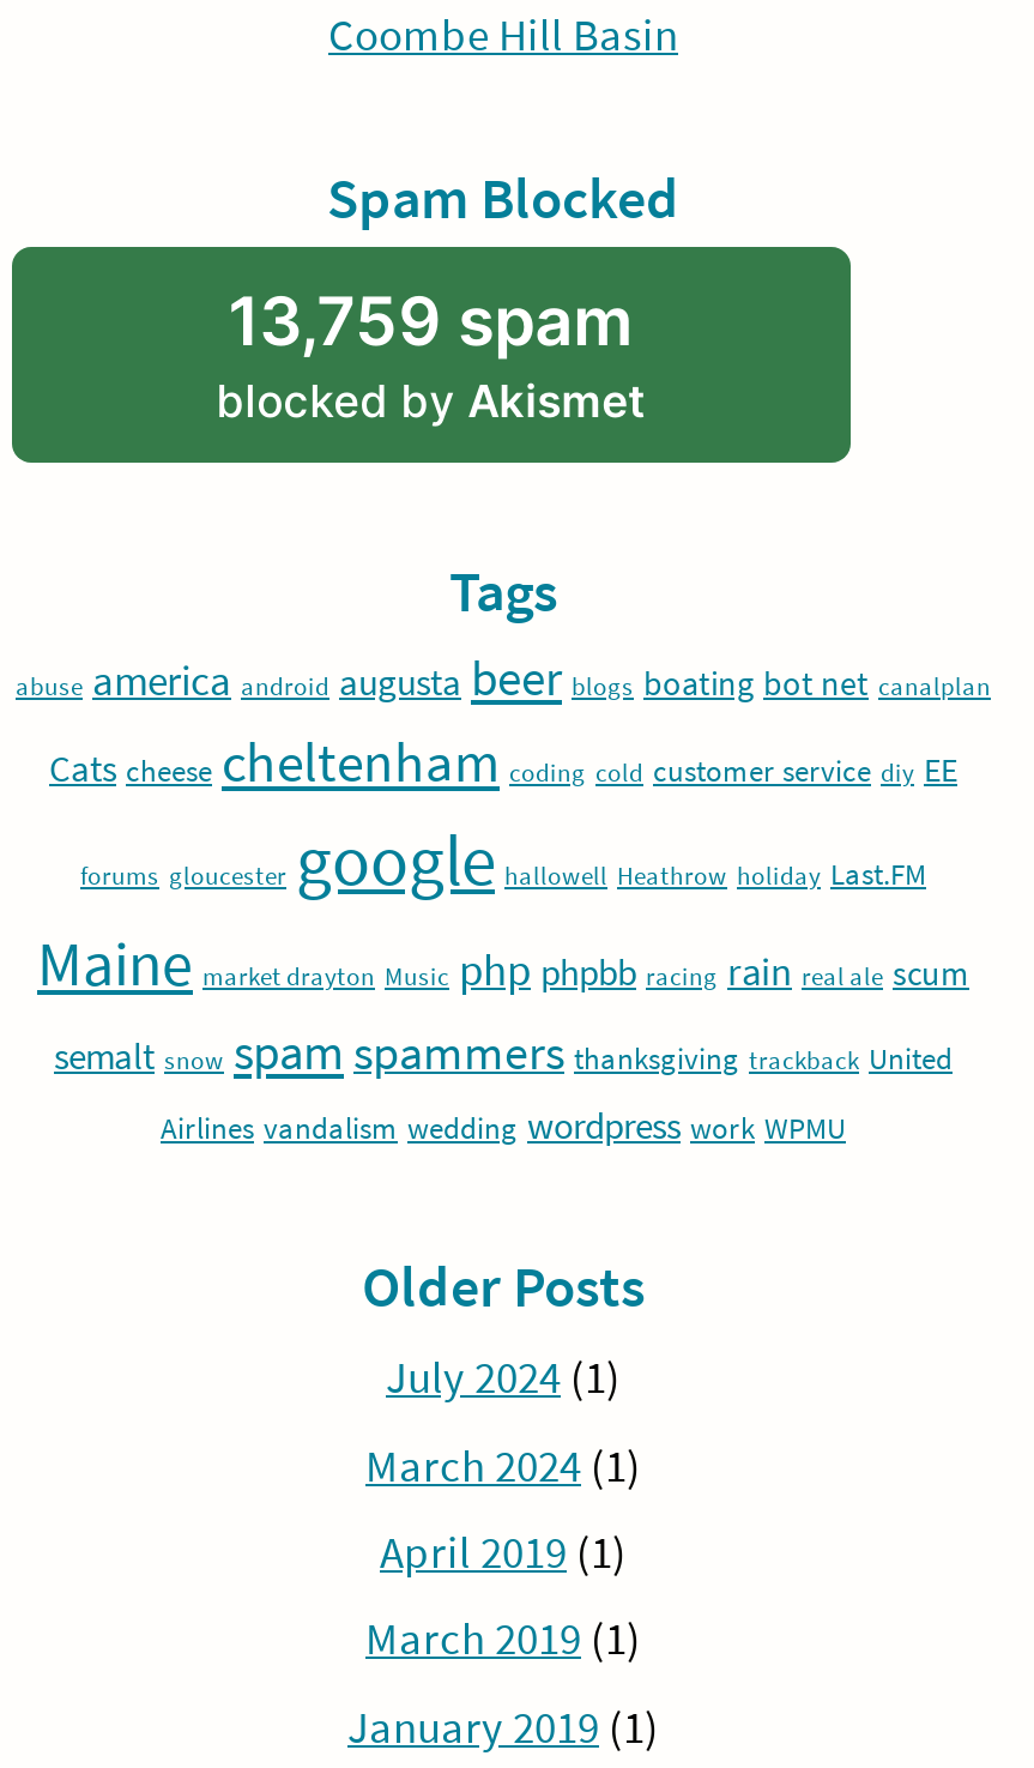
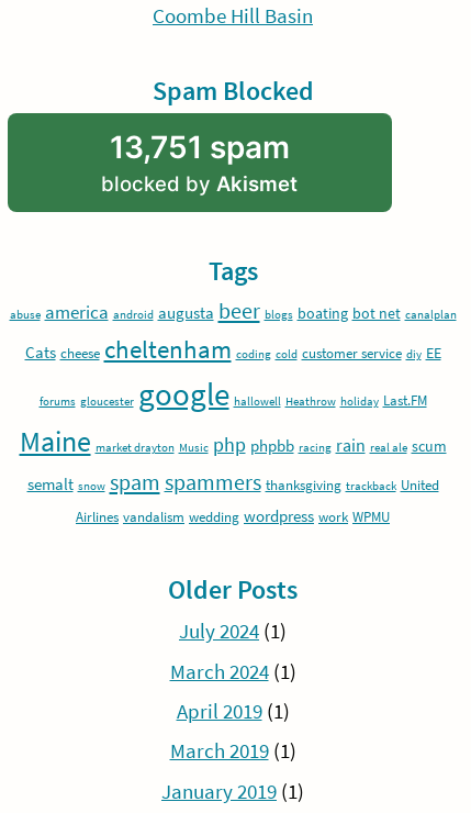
- 13,759 spam
+ 13,751 spam
